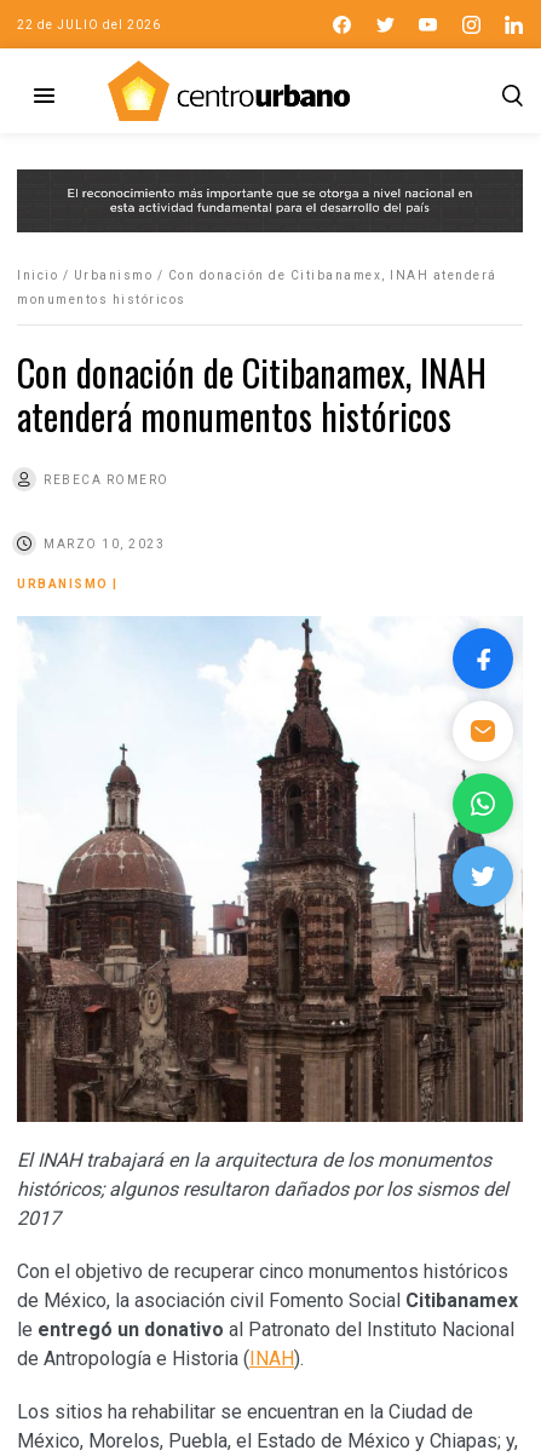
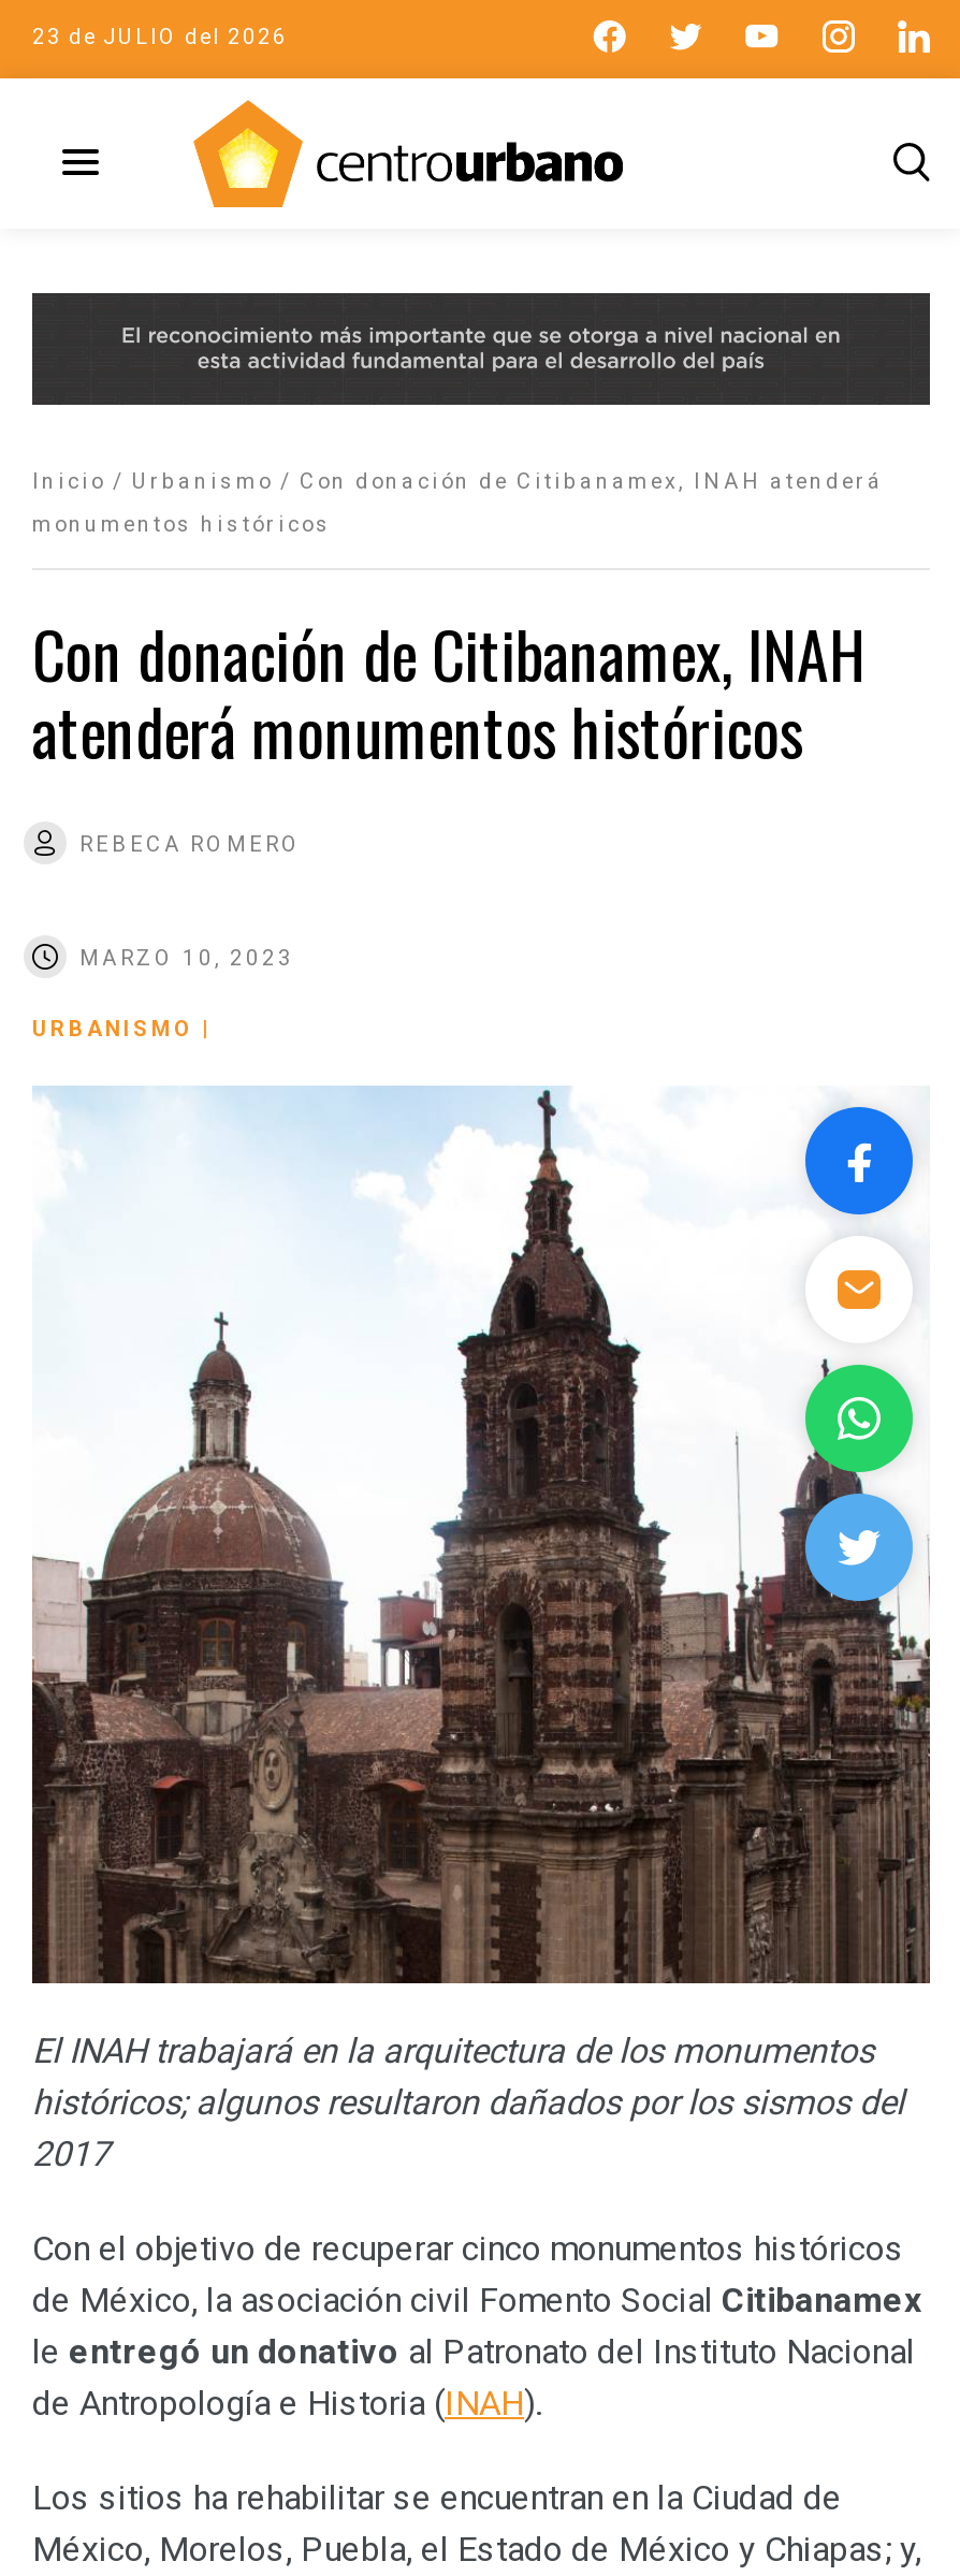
- 22 de JULIO del 2026
+ 23 de JULIO del 2026
